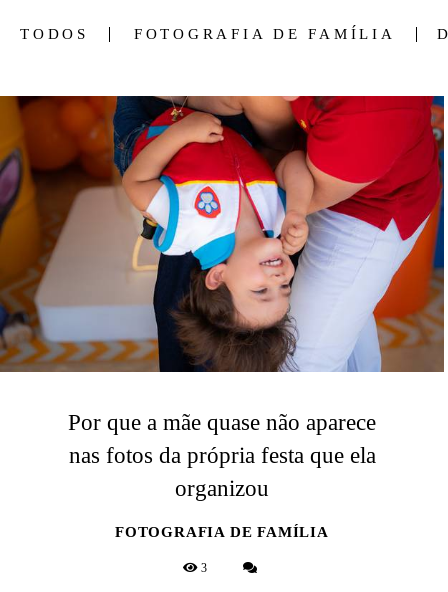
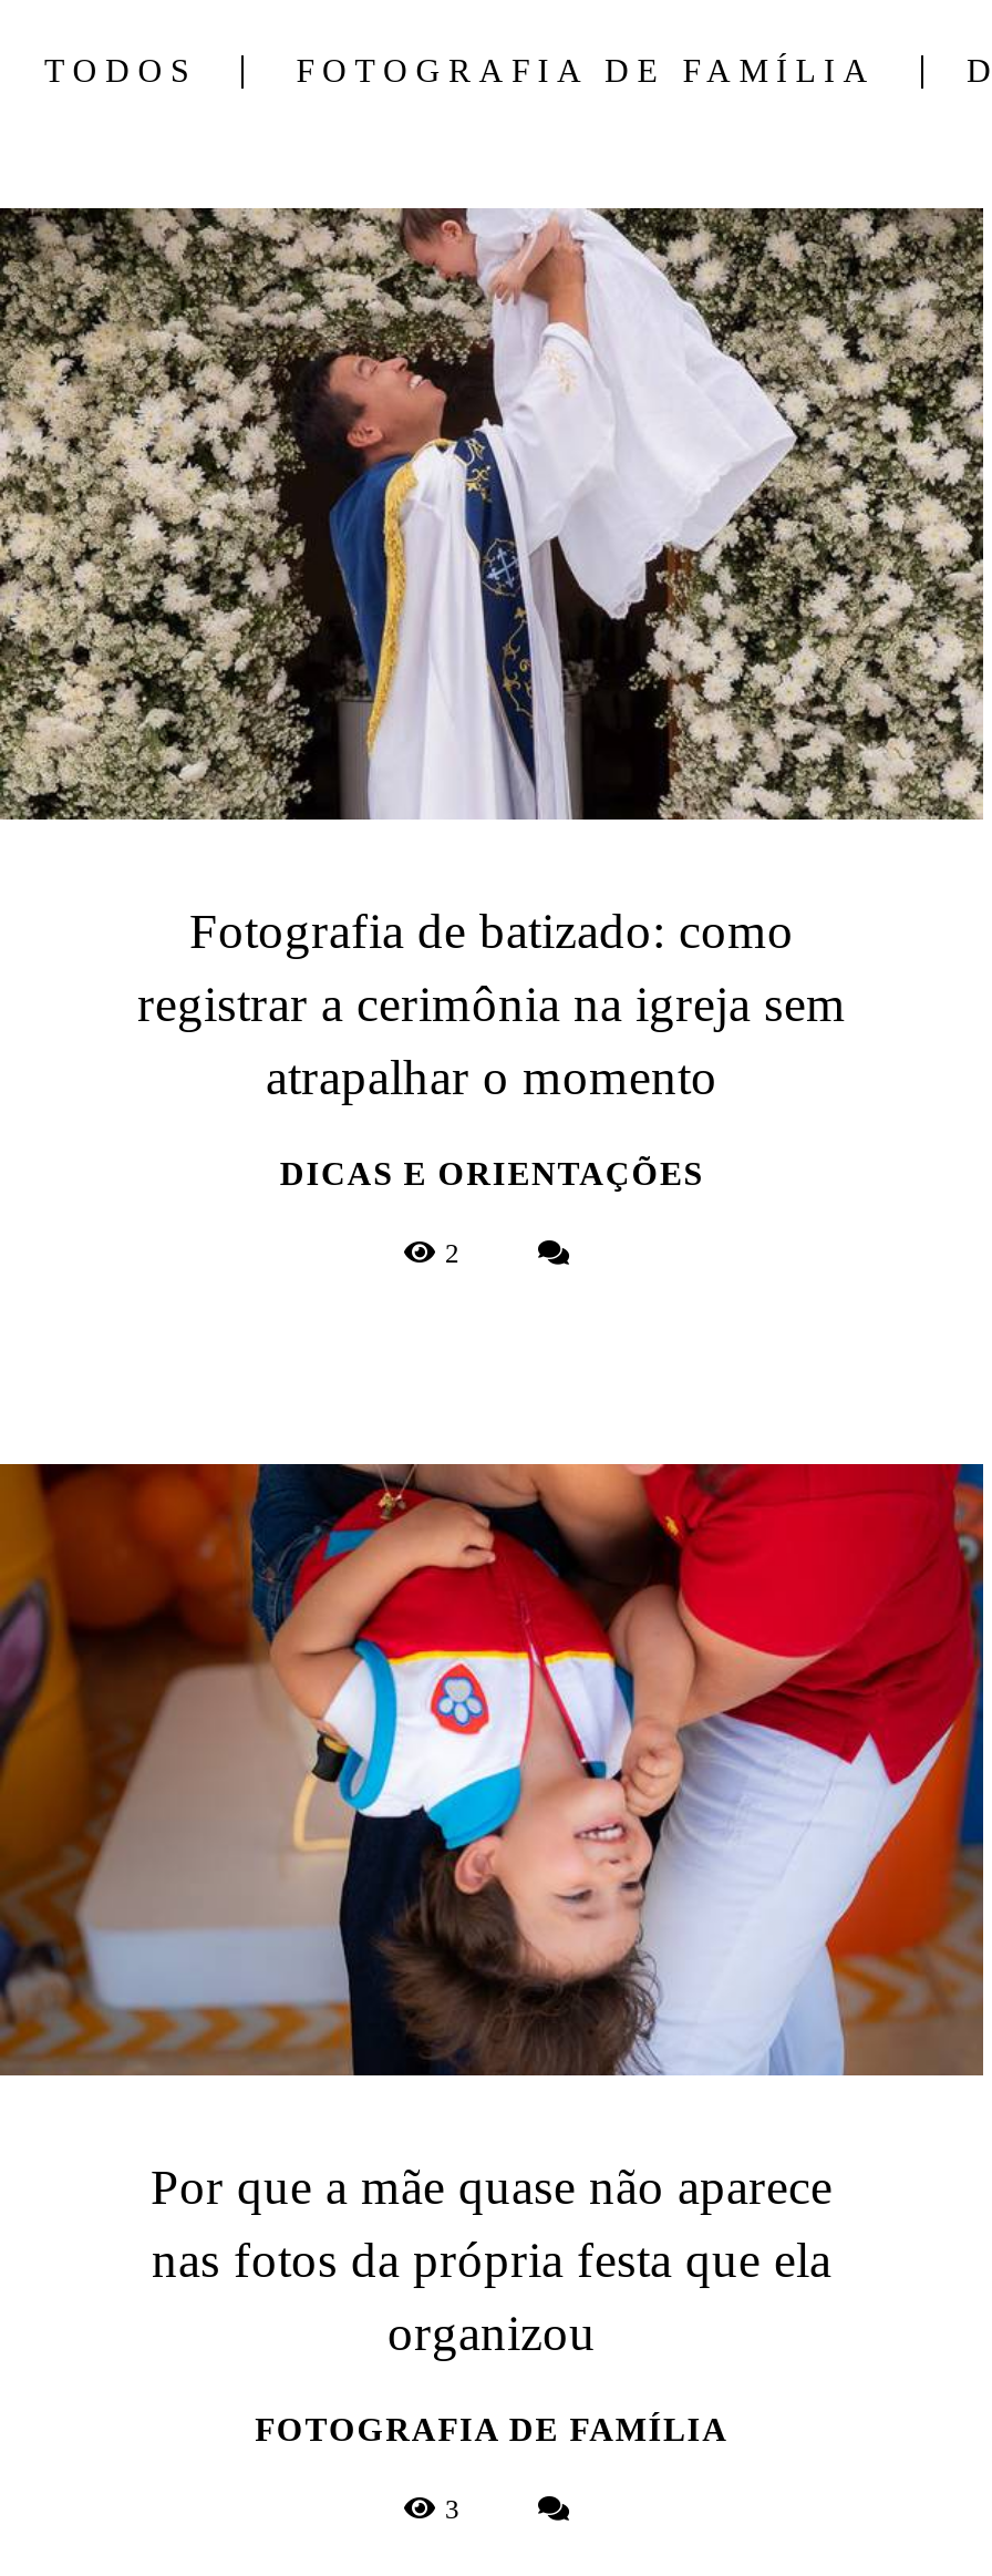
+ [image]
+ Fotografia de batizado: como
+ registrar a cerimônia na igreja sem
+ atrapalhar o momento
+ DICAS E ORIENTAÇÕES
+ 2
